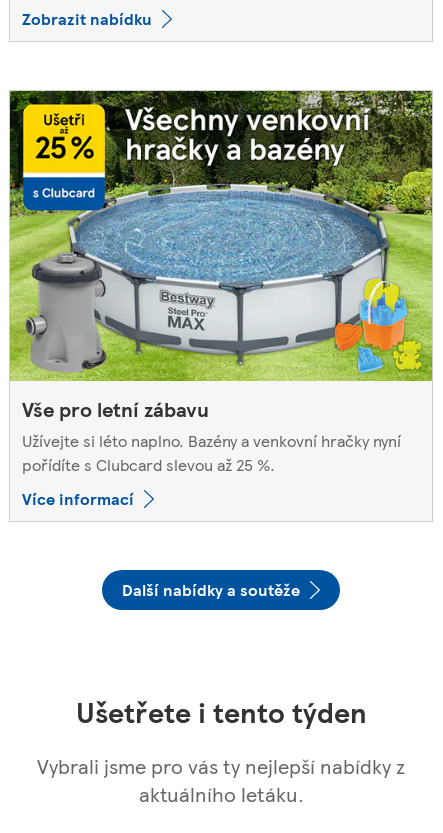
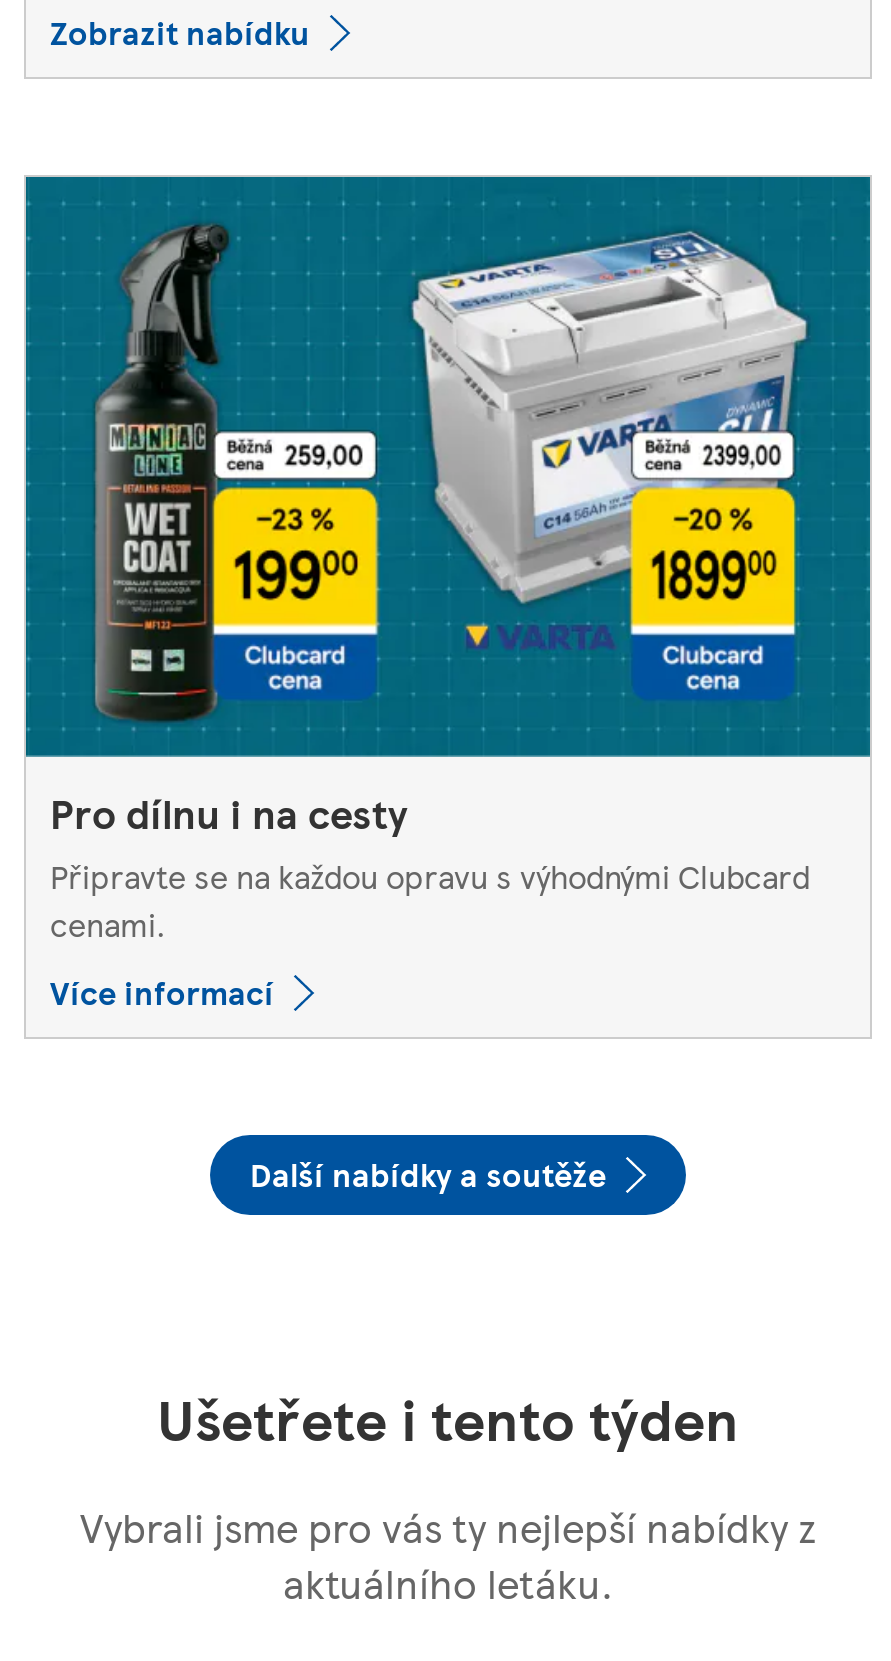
- [image]
- Vše pro letní zábavu
- Užívejte si léto naplno. Bazény a venkovní hračky nyní
- pořídíte s Clubcard slevou až 25 %.
+ [image]
+ Pro dílnu i na cesty
+ Připravte se na každou opravu s výhodnými Clubcard
+ cenami.
